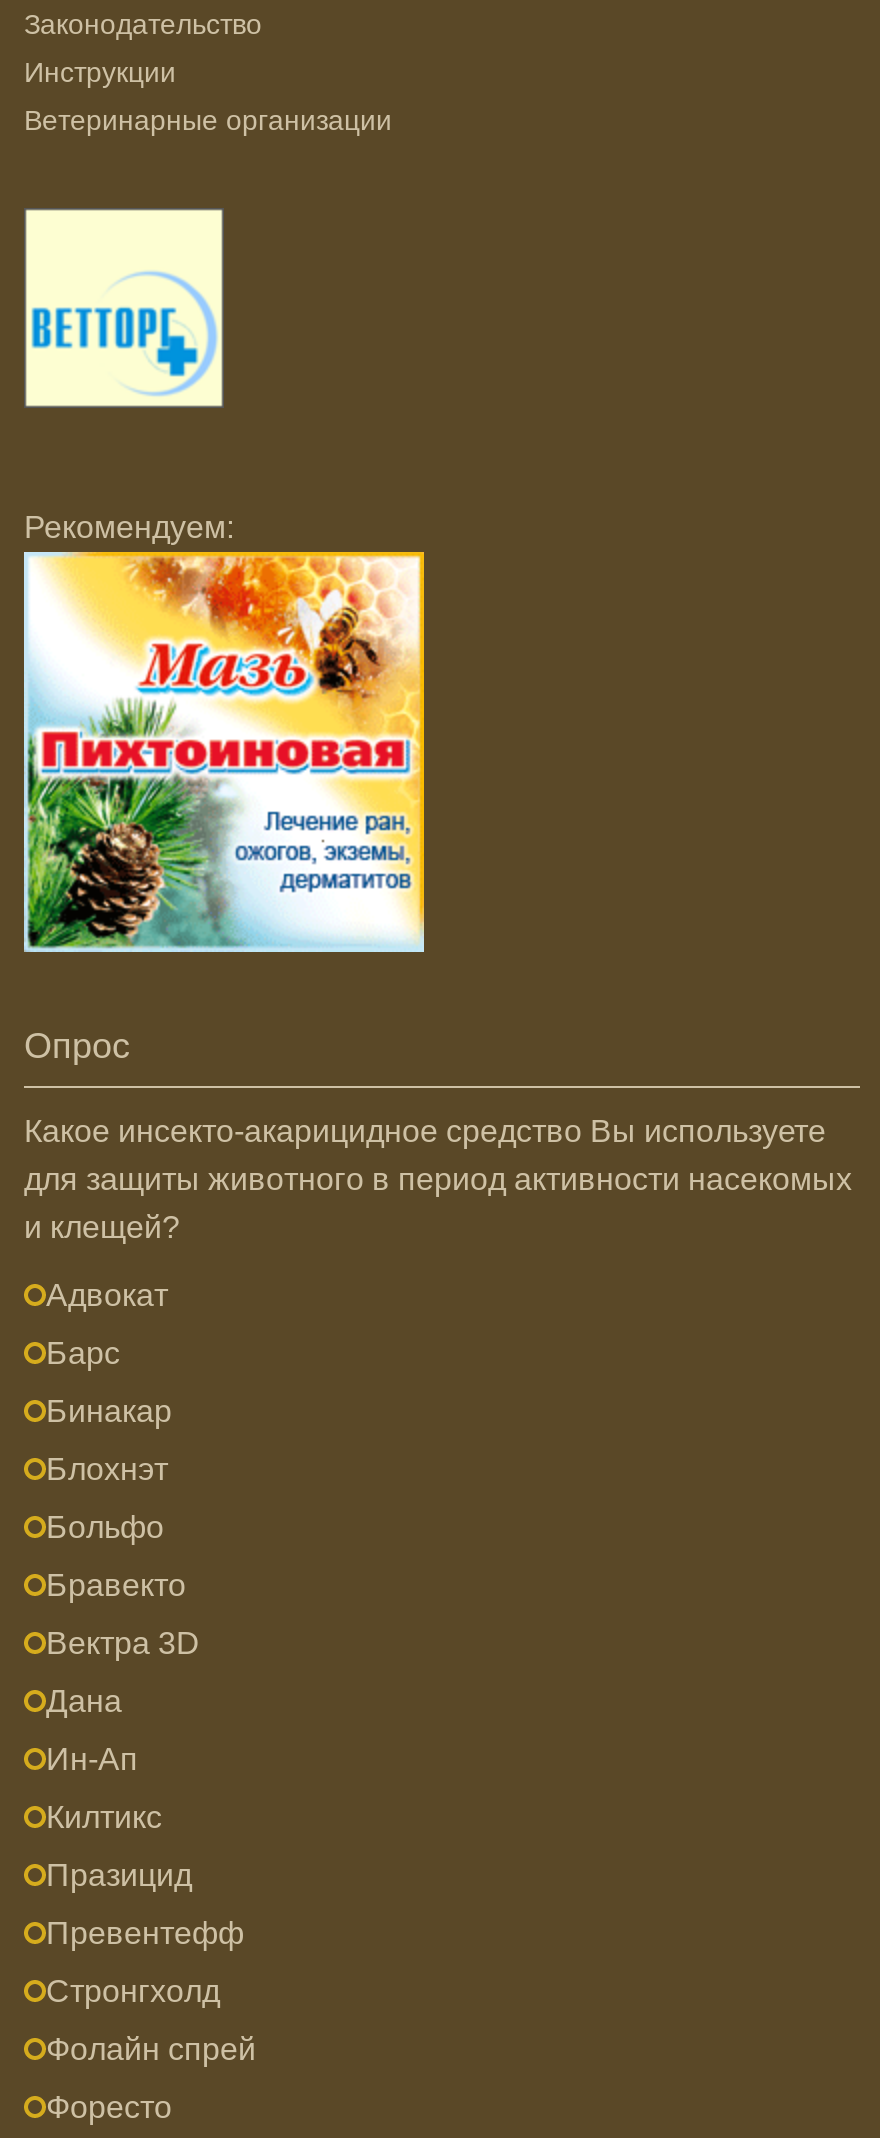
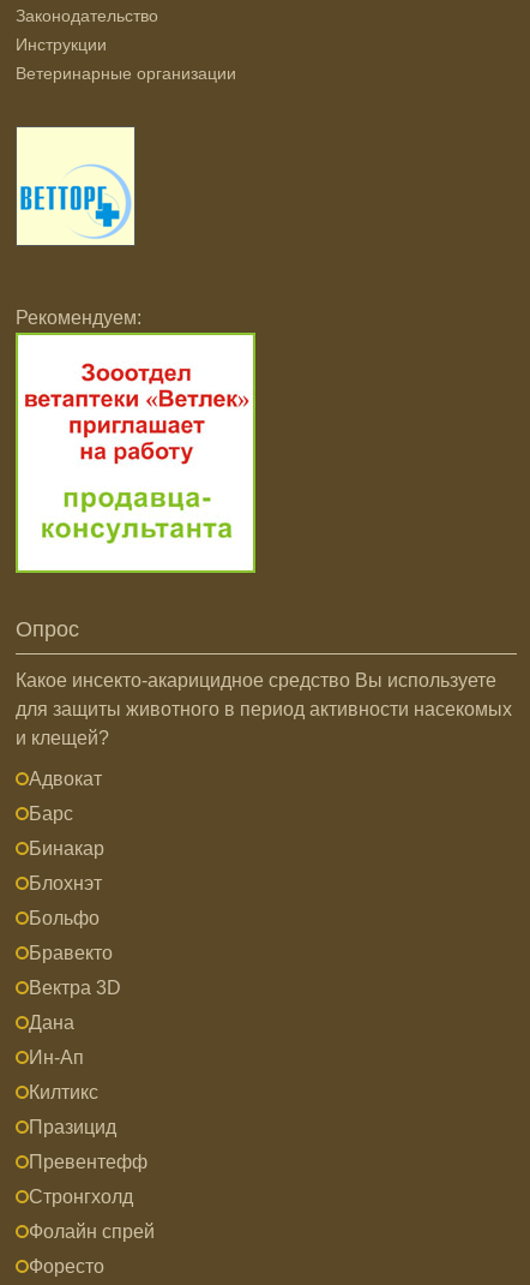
- [image]
+ [image]
